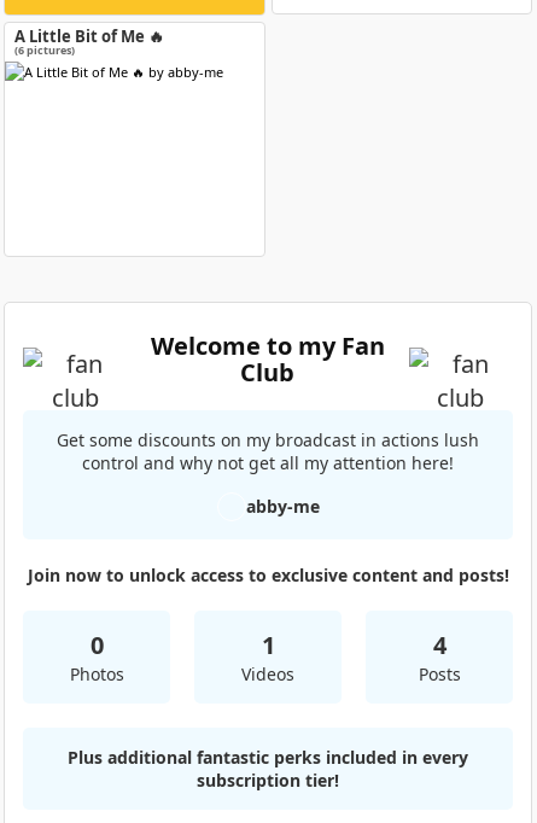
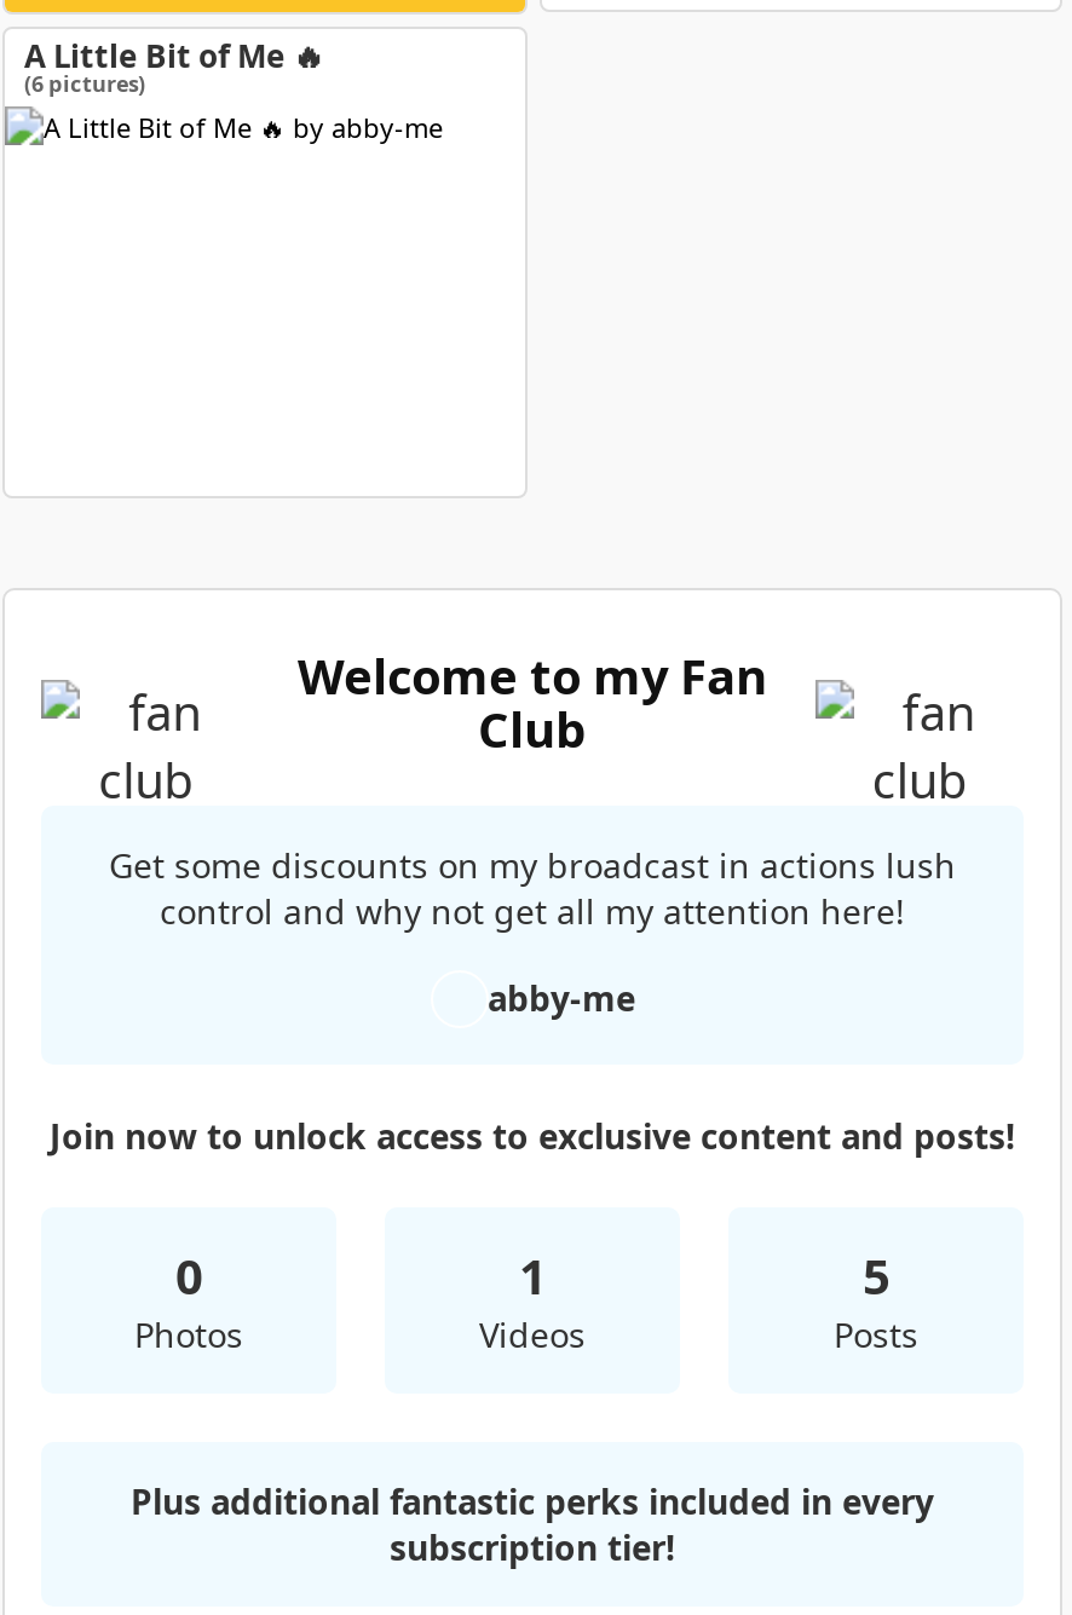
- 4
+ 5
